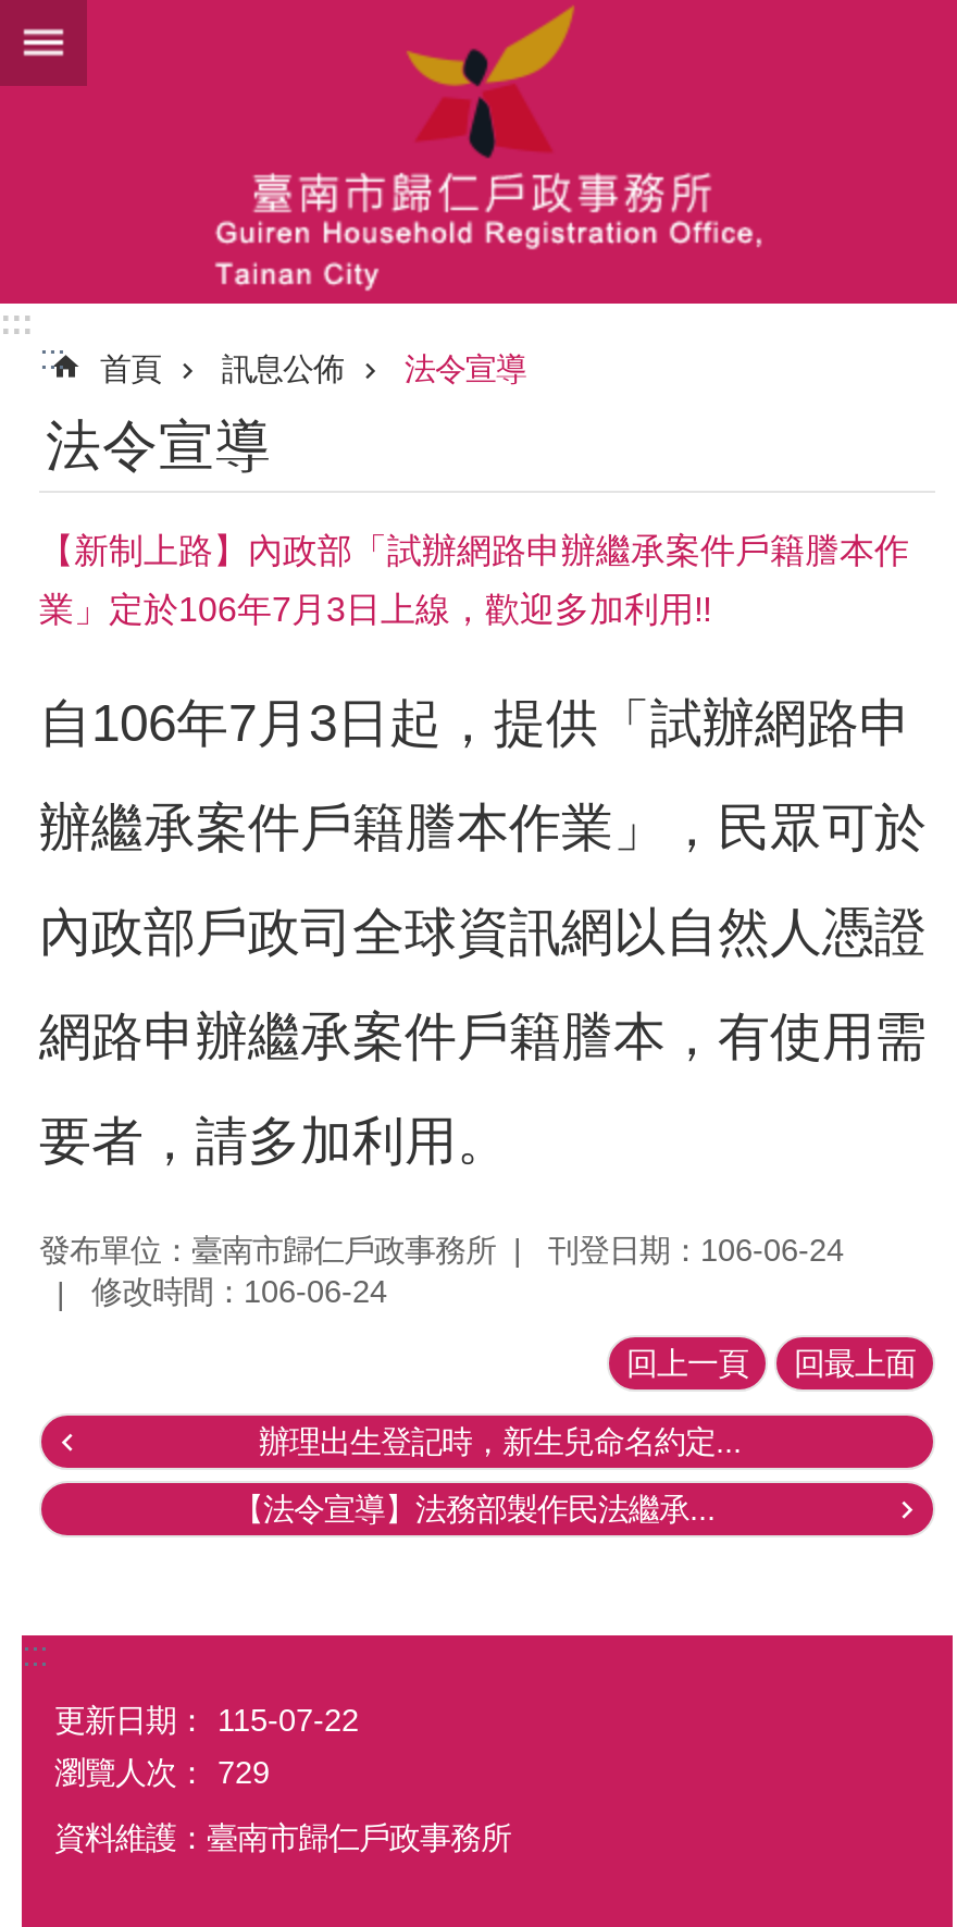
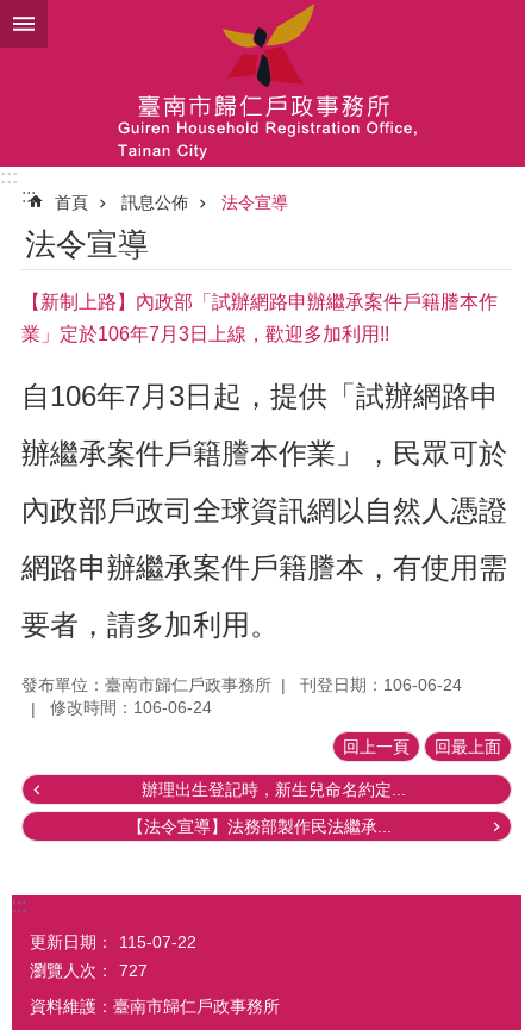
- 瀏覽人次： 729
+ 瀏覽人次： 727
